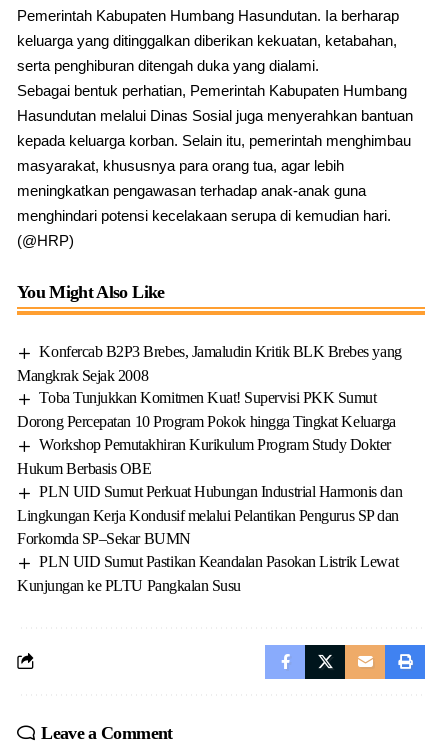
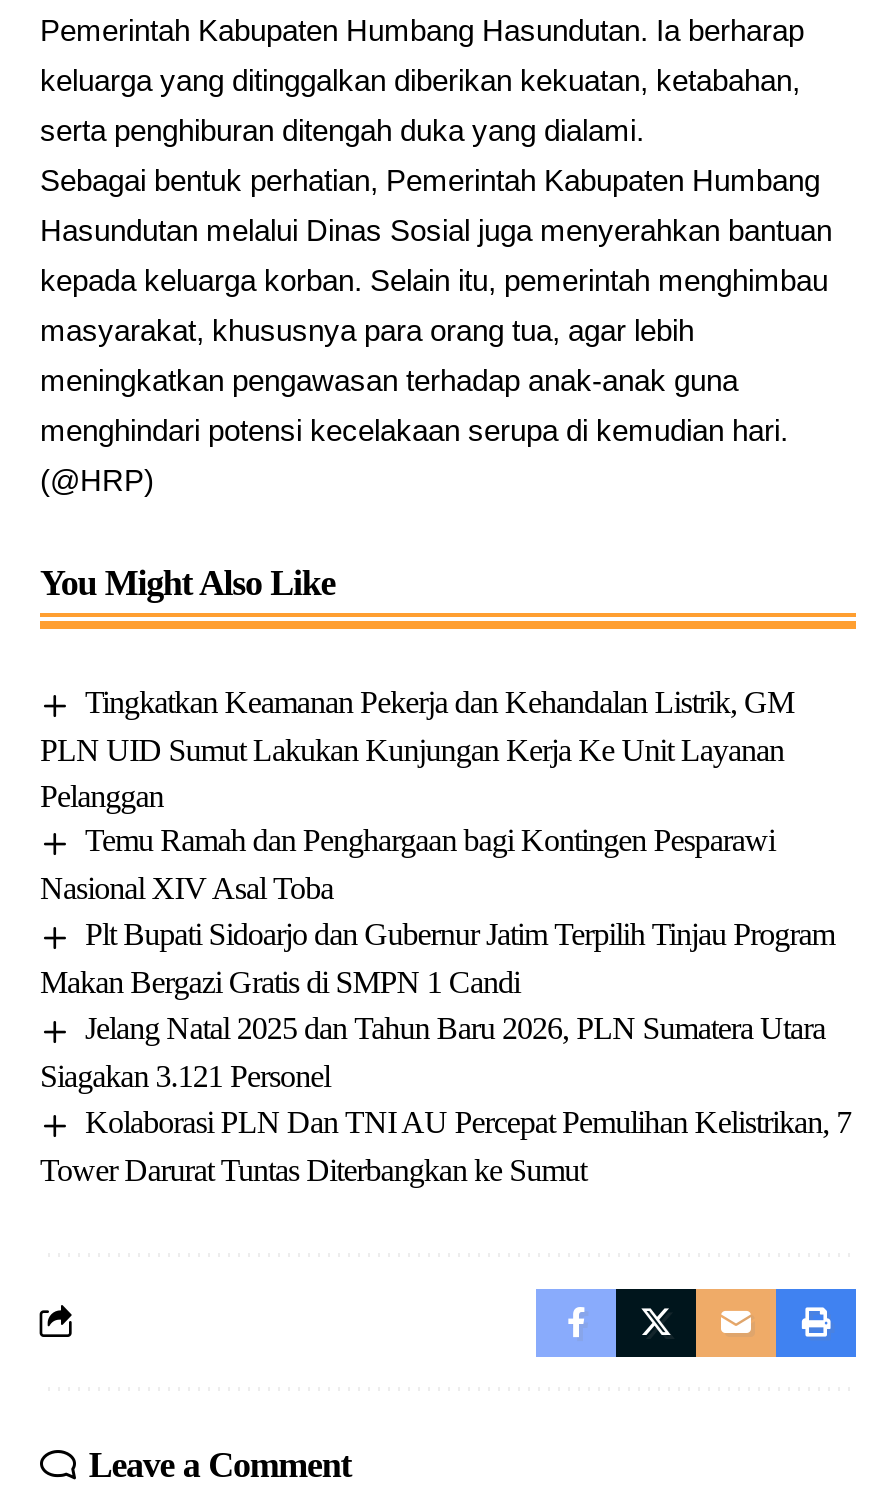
- Konfercab B2P3 Brebes, Jamaludin Kritik BLK Brebes yang
- Mangkrak Sejak 2008
- Toba Tunjukkan Komitmen Kuat! Supervisi PKK Sumut
- Dorong Percepatan 10 Program Pokok hingga Tingkat Keluarga
- Workshop Pemutakhiran Kurikulum Program Study Dokter
- Hukum Berbasis OBE
- PLN UID Sumut Perkuat Hubungan Industrial Harmonis dan
- Lingkungan Kerja Kondusif melalui Pelantikan Pengurus SP dan
- Forkomda SP–Sekar BUMN
- PLN UID Sumut Pastikan Keandalan Pasokan Listrik Lewat
- Kunjungan ke PLTU Pangkalan Susu
+ Tingkatkan Keamanan Pekerja dan Kehandalan Listrik, GM
+ PLN UID Sumut Lakukan Kunjungan Kerja Ke Unit Layanan
+ Pelanggan
+ Temu Ramah dan Penghargaan bagi Kontingen Pesparawi
+ Nasional XIV Asal Toba
+ Plt Bupati Sidoarjo dan Gubernur Jatim Terpilih Tinjau Program
+ Makan Bergazi Gratis di SMPN 1 Candi
+ Jelang Natal 2025 dan Tahun Baru 2026, PLN Sumatera Utara
+ Siagakan 3.121 Personel
+ Kolaborasi PLN Dan TNI AU Percepat Pemulihan Kelistrikan, 7
+ Tower Darurat Tuntas Diterbangkan ke Sumut
